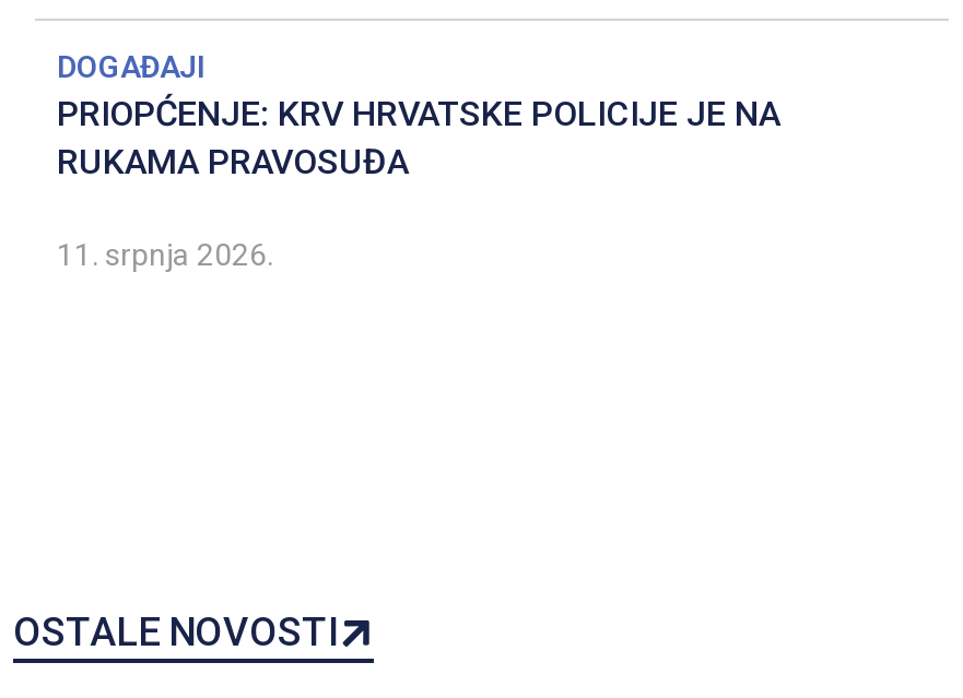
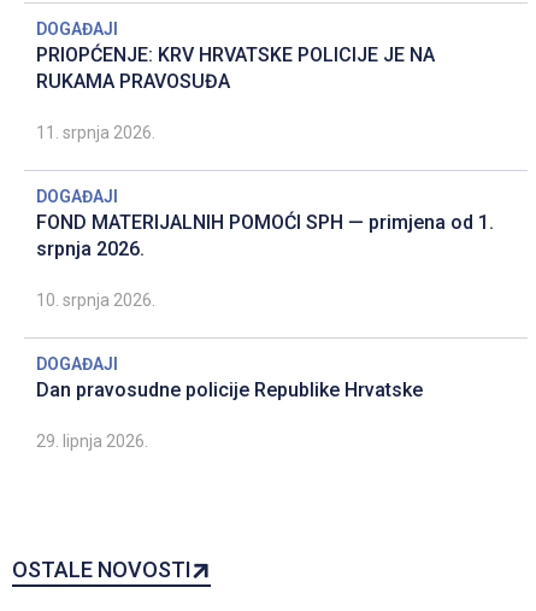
+ DOGAĐAJI
+ FOND MATERIJALNIH POMOĆI SPH — primjena od 1.
+ srpnja 2026.
+ 10. srpnja 2026.
+ DOGAĐAJI
+ Dan pravosudne policije Republike Hrvatske
+ 29. lipnja 2026.
